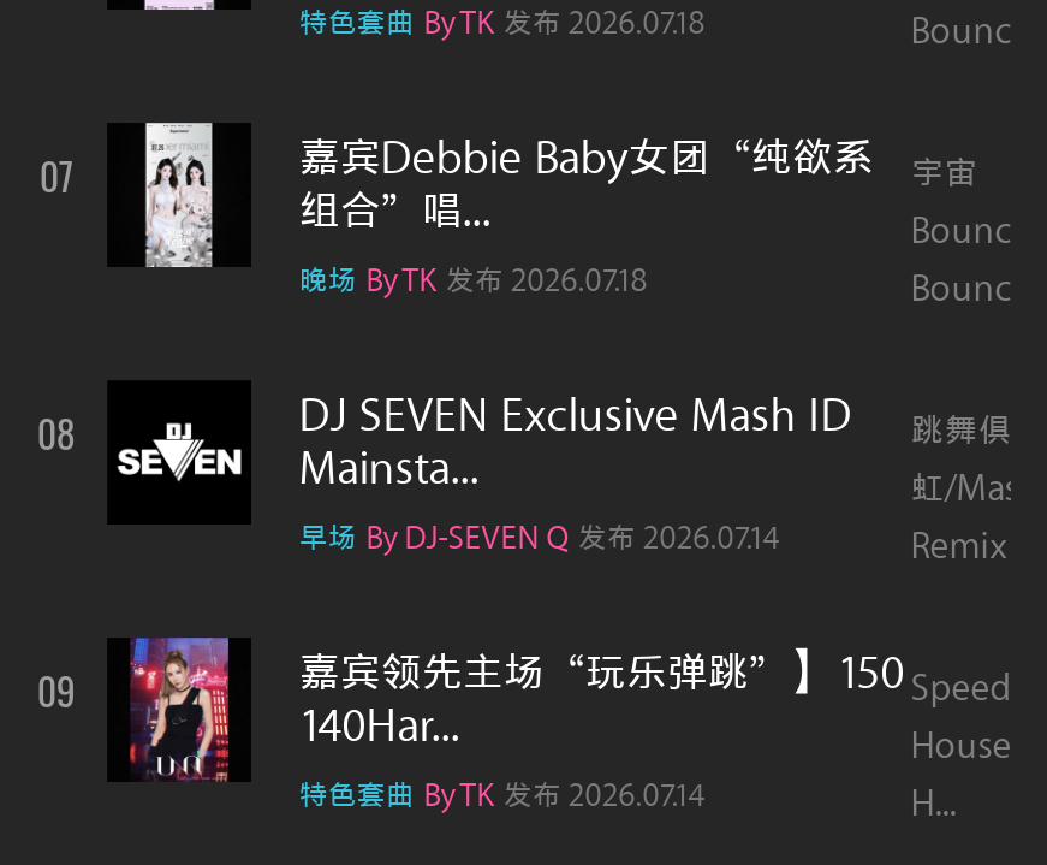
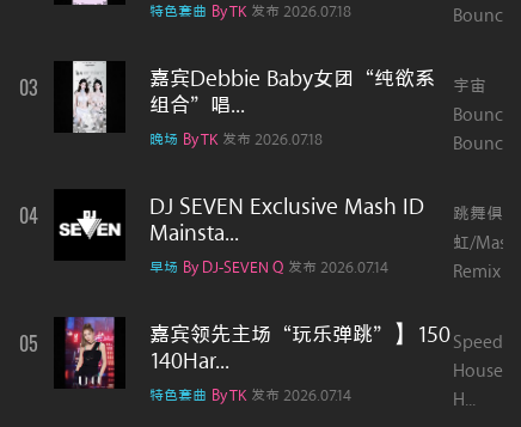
- 07
+ 03

- 08
+ 04

- 09
+ 05
